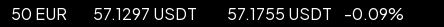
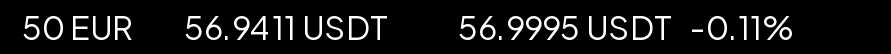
- 57.1297 USDT
+ 56.9411 USDT

- 57.1755 USDT -0.09%
+ 56.9995 USDT -0.11%
